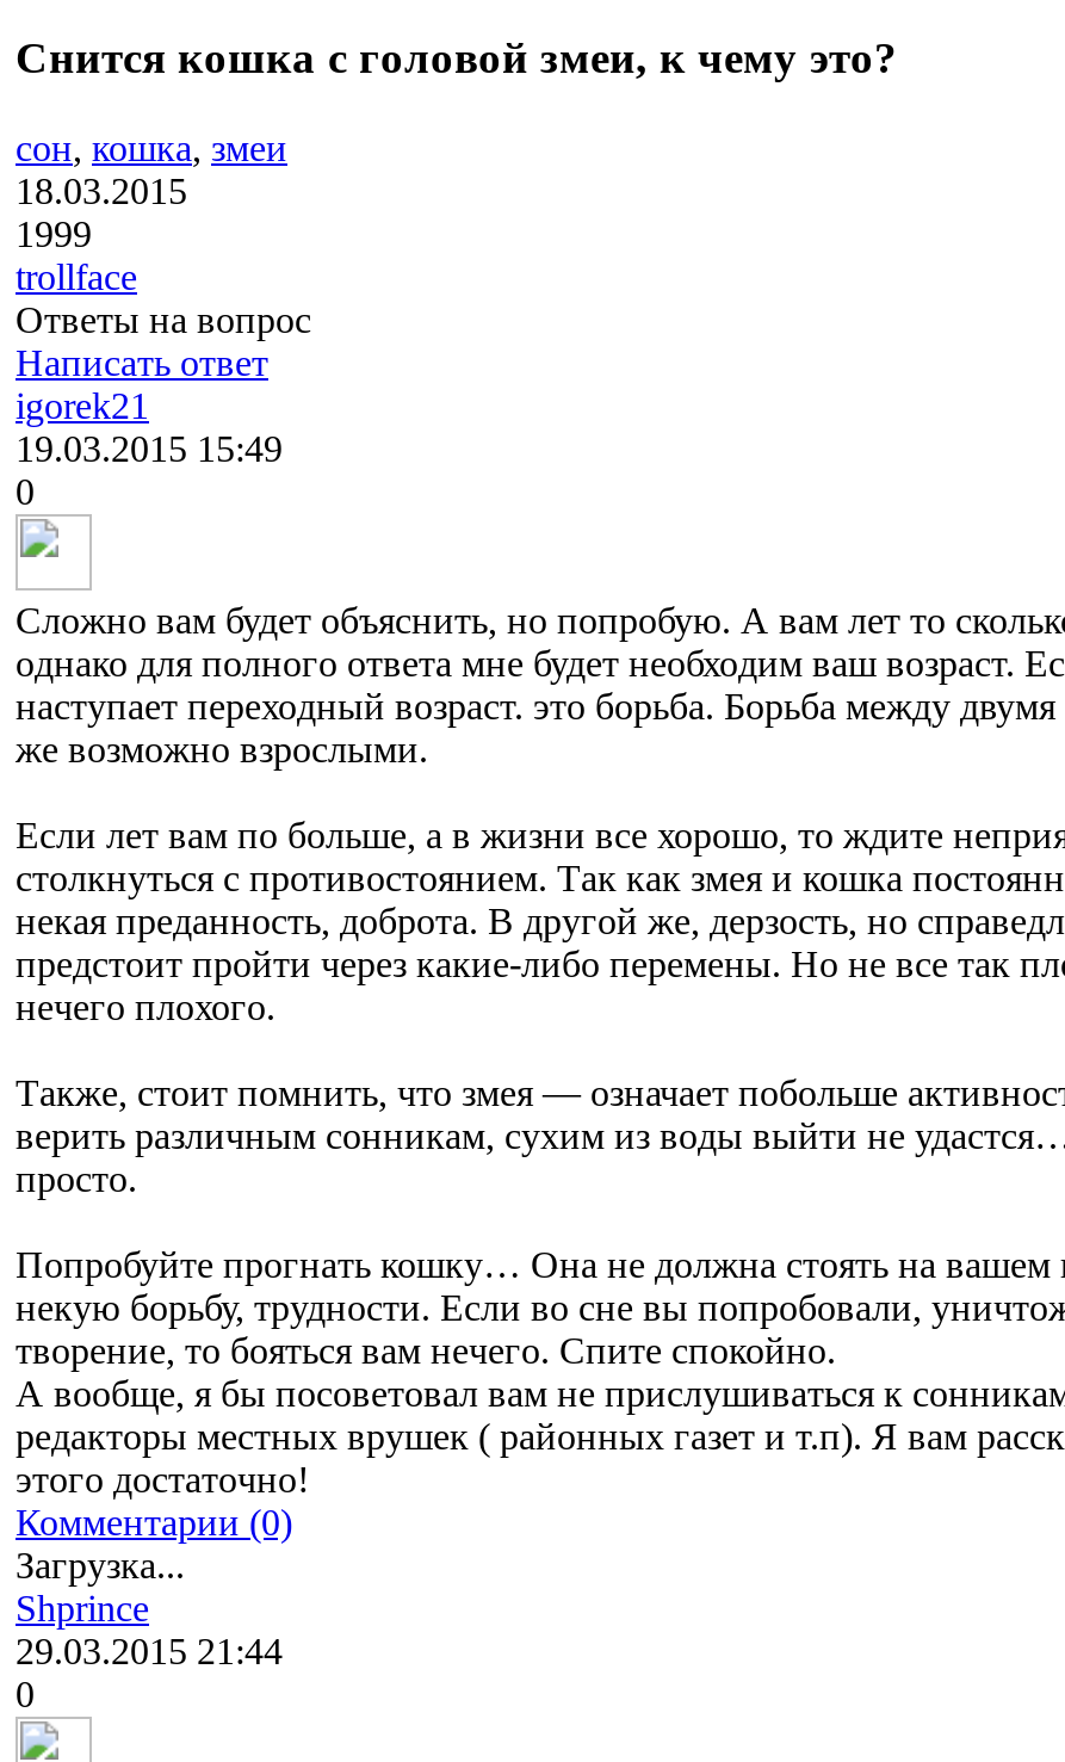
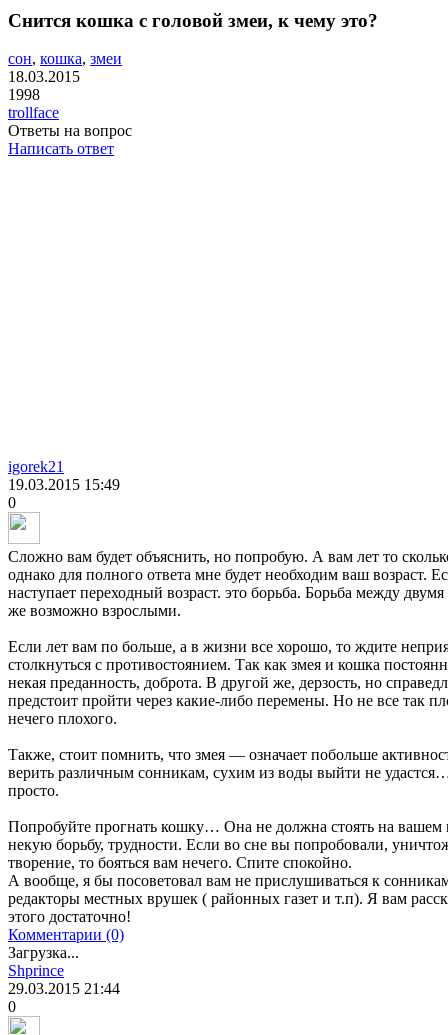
- 1999
+ 1998
